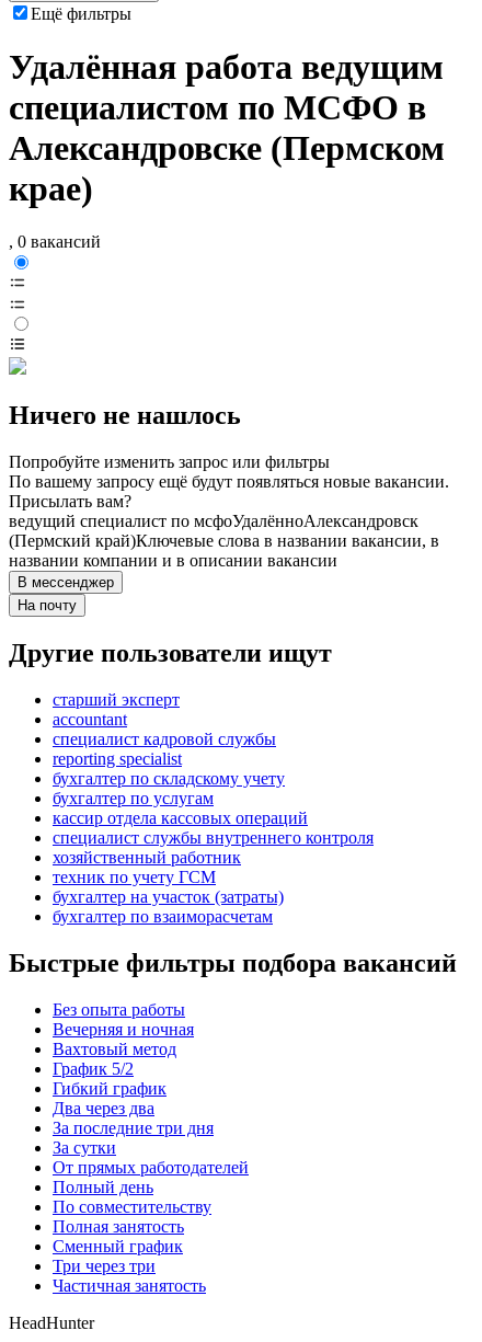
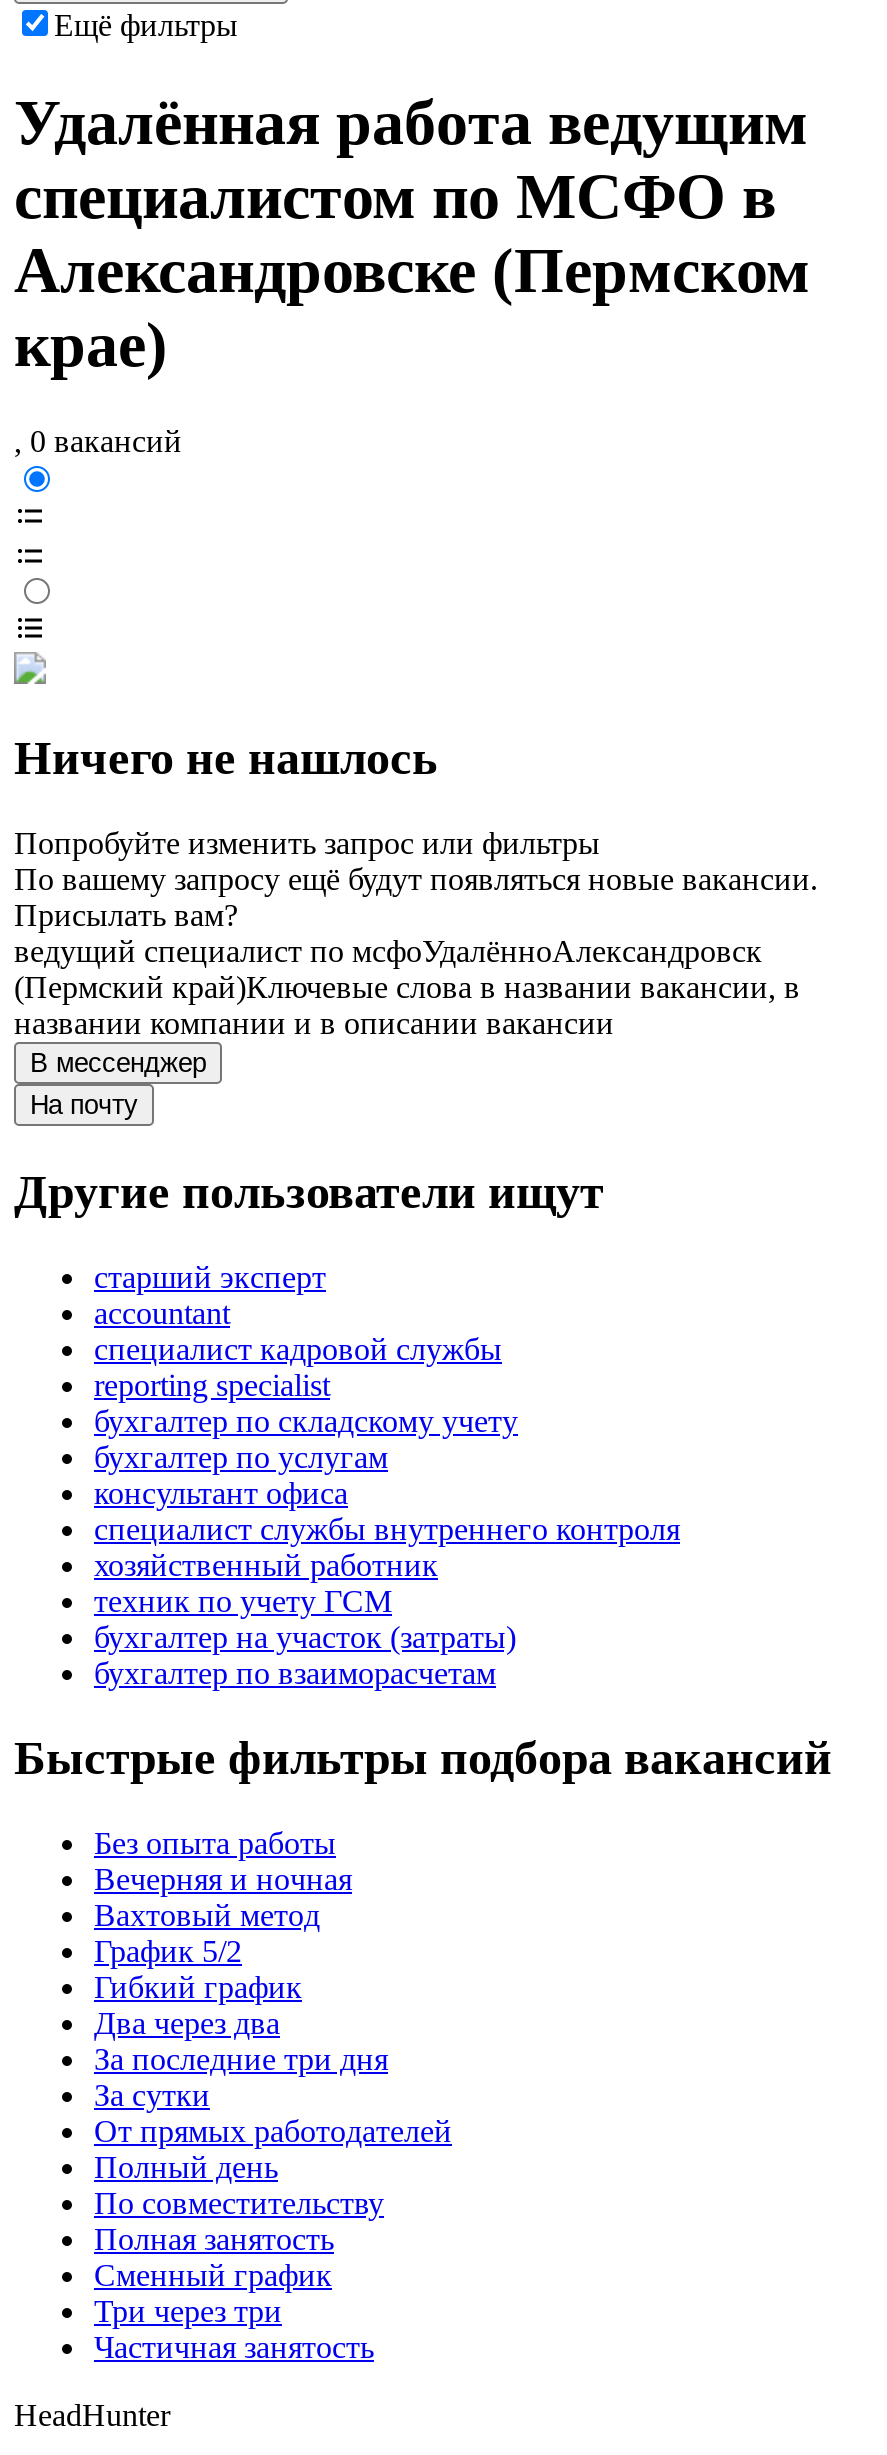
- кассир отдела кассовых операций
+ консультант офиса
